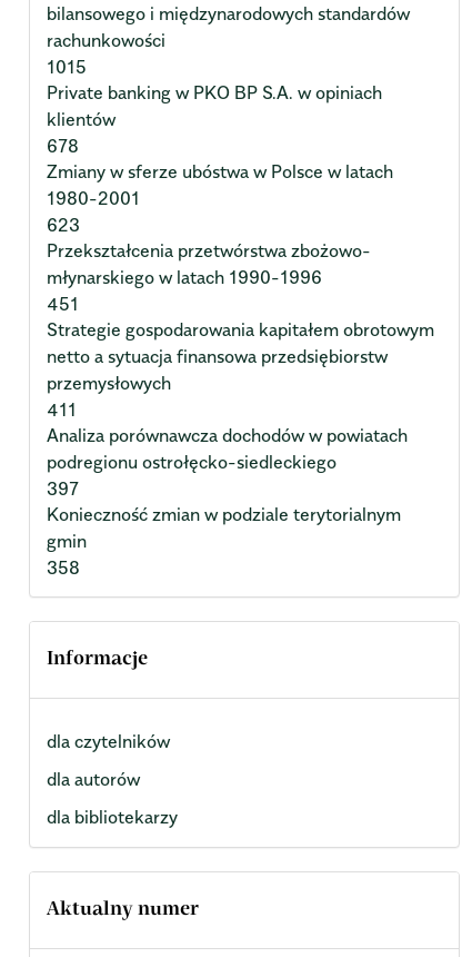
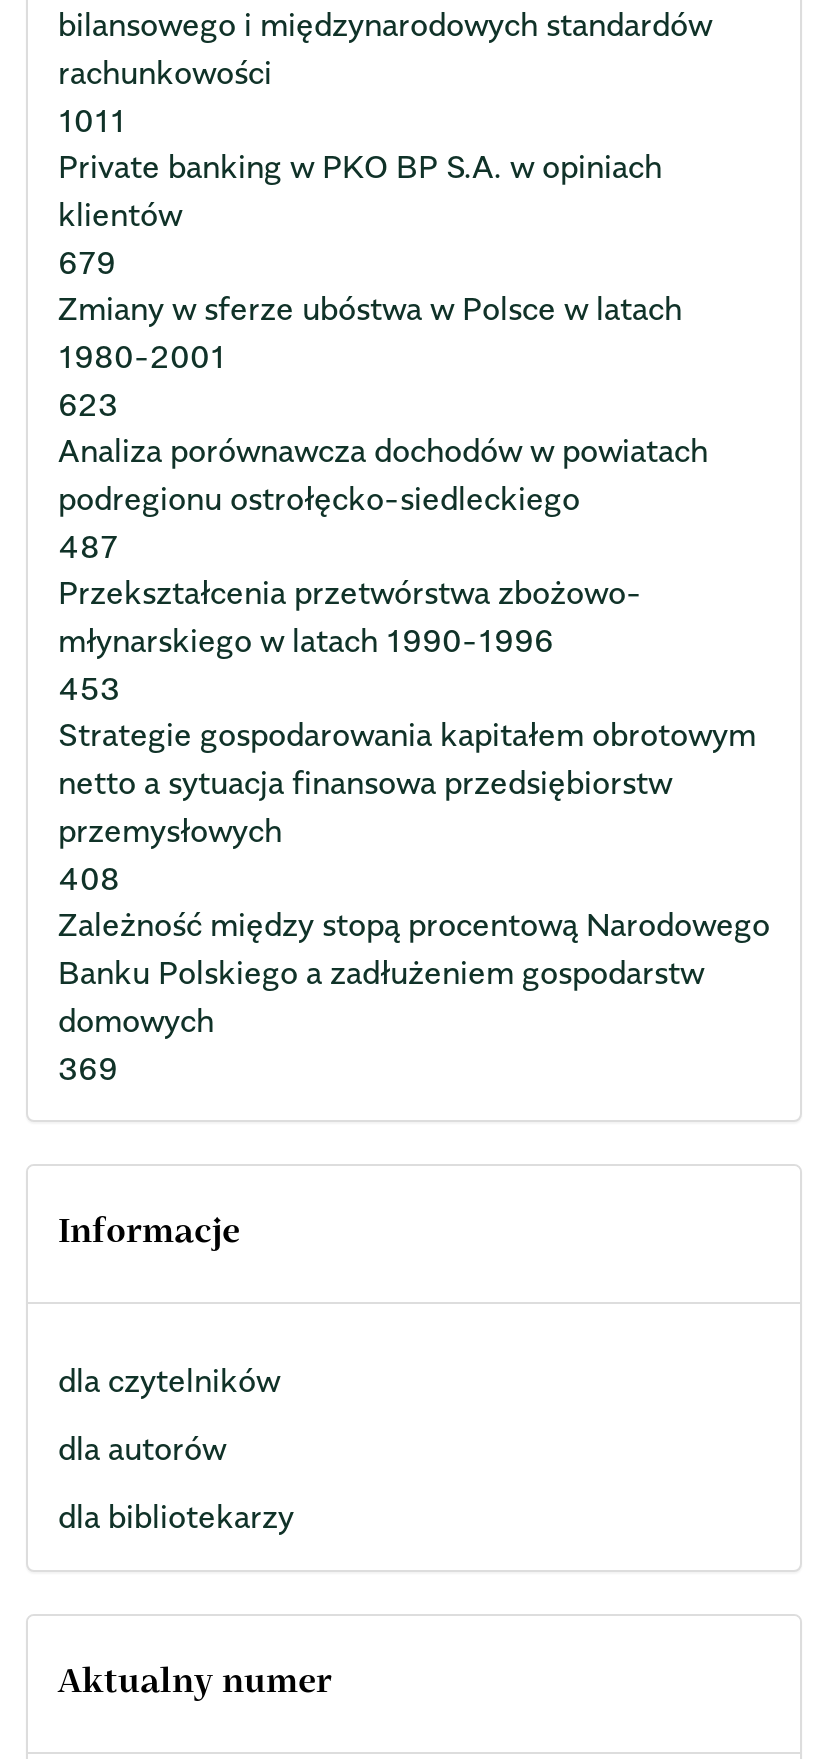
- 1015
+ 1011

- 678
+ 679

+ 487

moved down: Przekształcenia przetwórstwa zbożowo- | młynarskiego w latach 1990-1996

- 451
+ 453

moved down: Strategie gospodarowania kapitałem obrotowym | netto a sytuacja finansowa przedsiębiorstw | przemysłowych

- 411
- 397
- Konieczność zmian w podziale terytorialnym
- gmin
- 358
+ 408
+ Zależność między stopą procentową Narodowego
+ Banku Polskiego a zadłużeniem gospodarstw
+ domowych
+ 369

moved up: Analiza porównawcza dochodów w powiatach | podregionu ostrołęcko-siedleckiego
